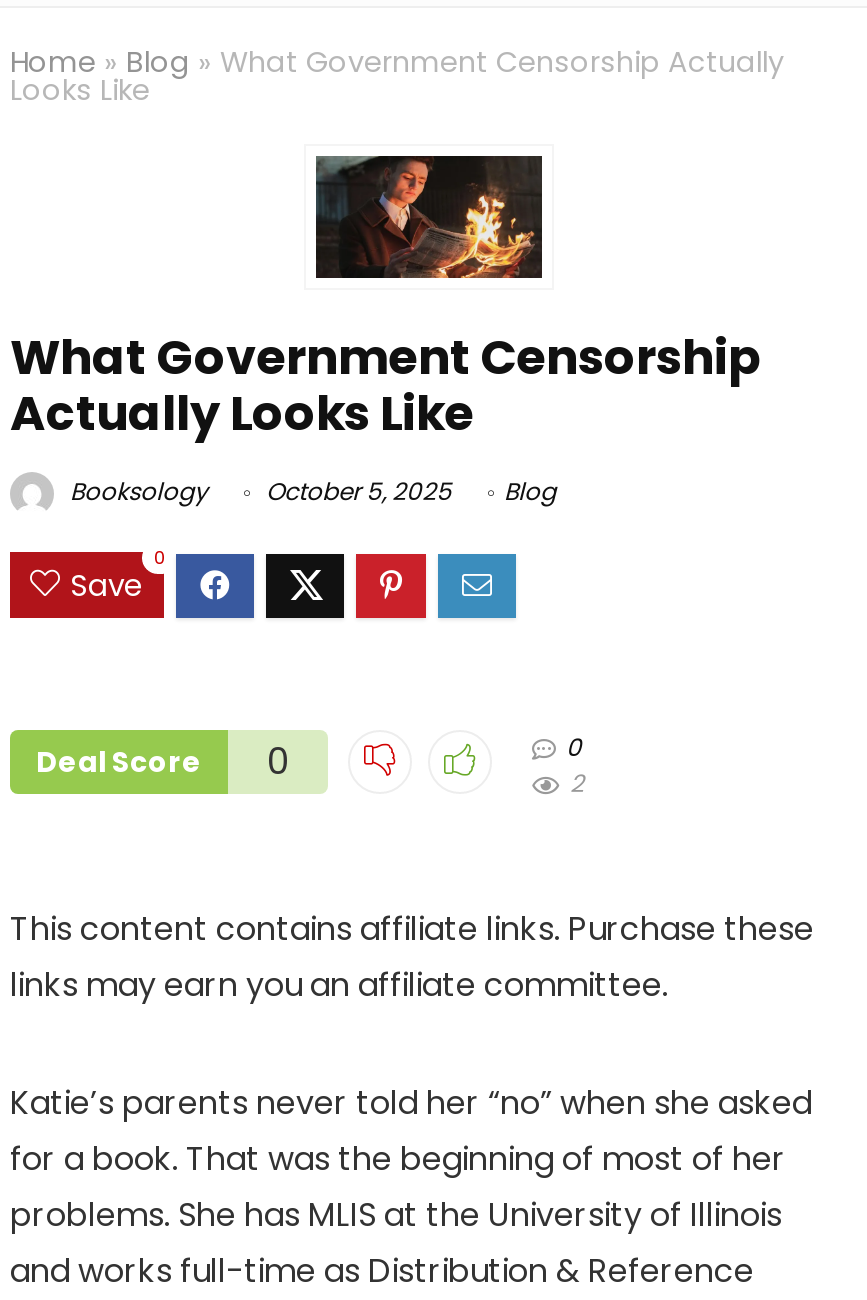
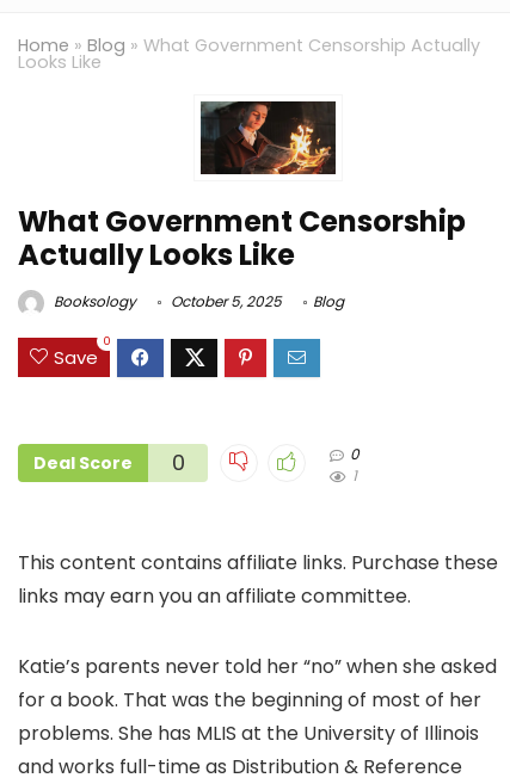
- 2
+ 1
